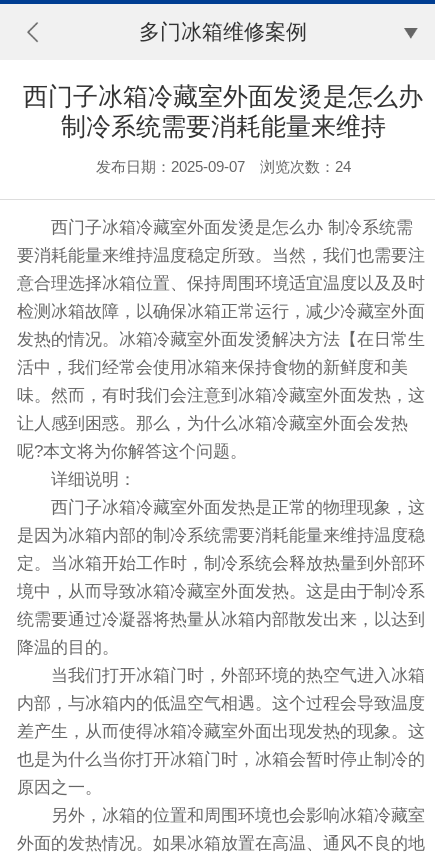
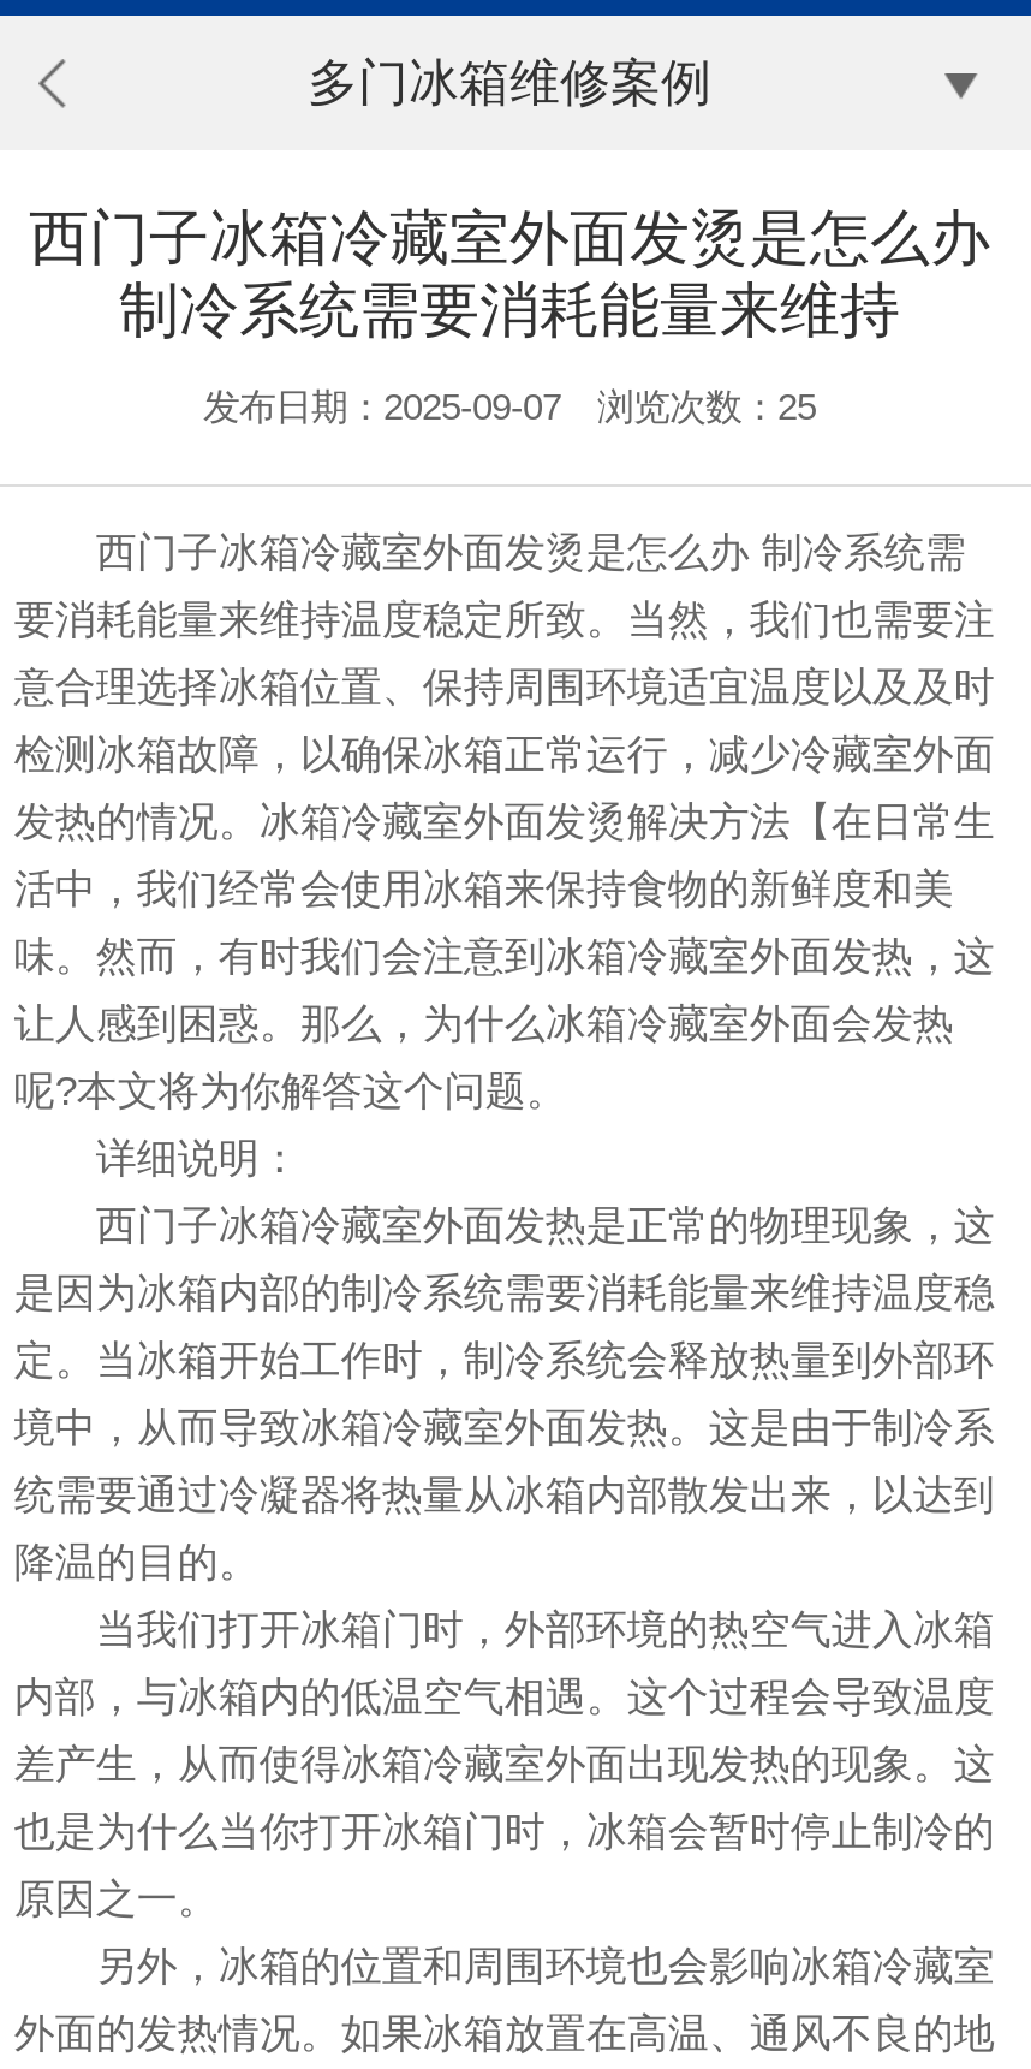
- 发布日期：2025-09-07 浏览次数：24
+ 发布日期：2025-09-07 浏览次数：25
